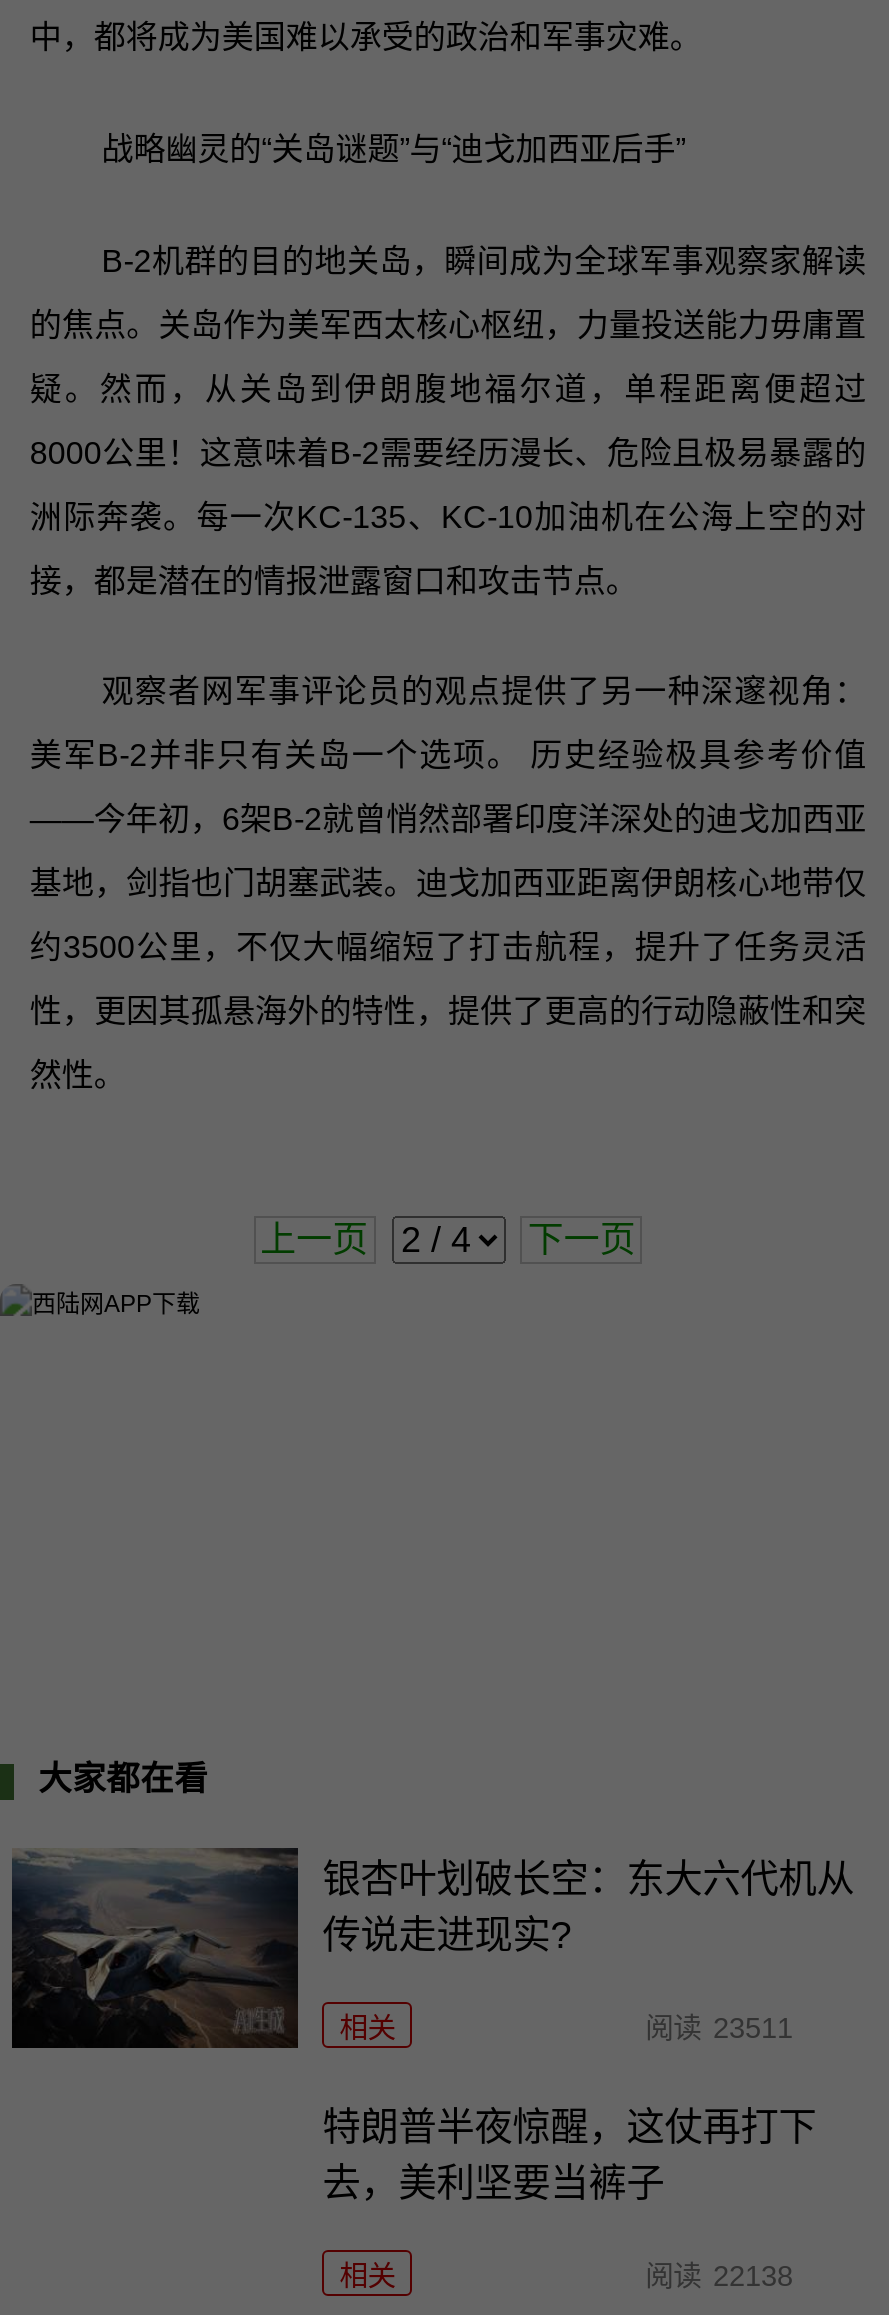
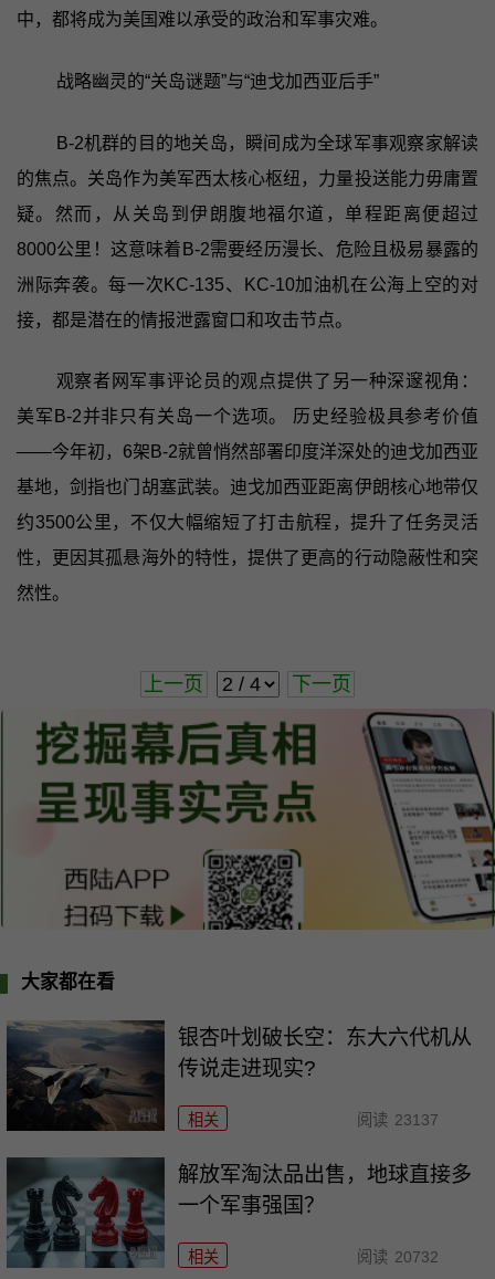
+ [image]

- 阅读 23511
+ 阅读 23137

+ [image]

- 特朗普半夜惊醒，这仗再打下
- 去，美利坚要当裤子
+ 解放军淘汰品出售，地球直接多
+ 一个军事强国？

- 阅读 22138
+ 阅读 20732
